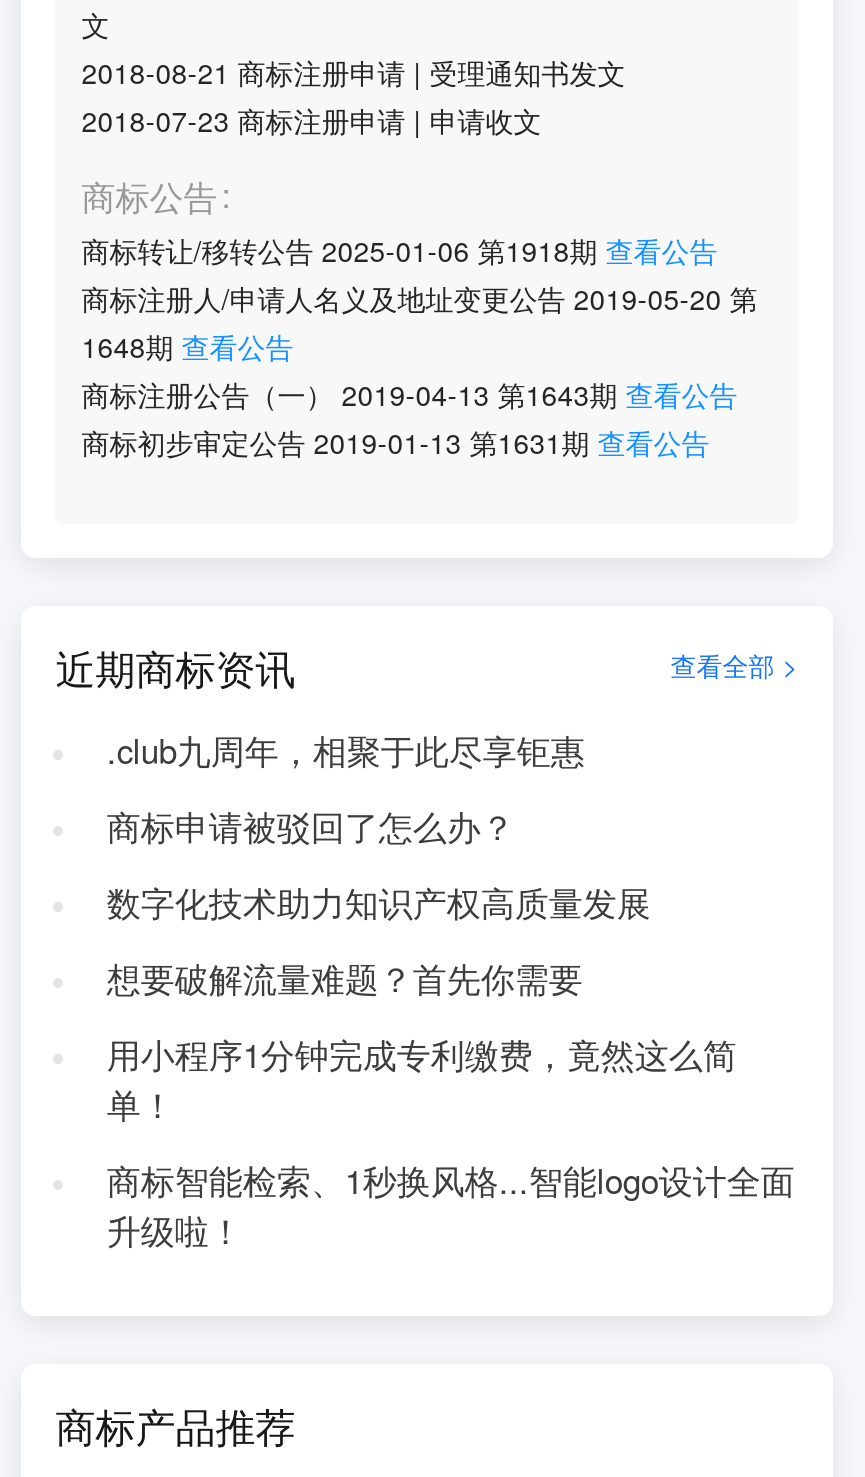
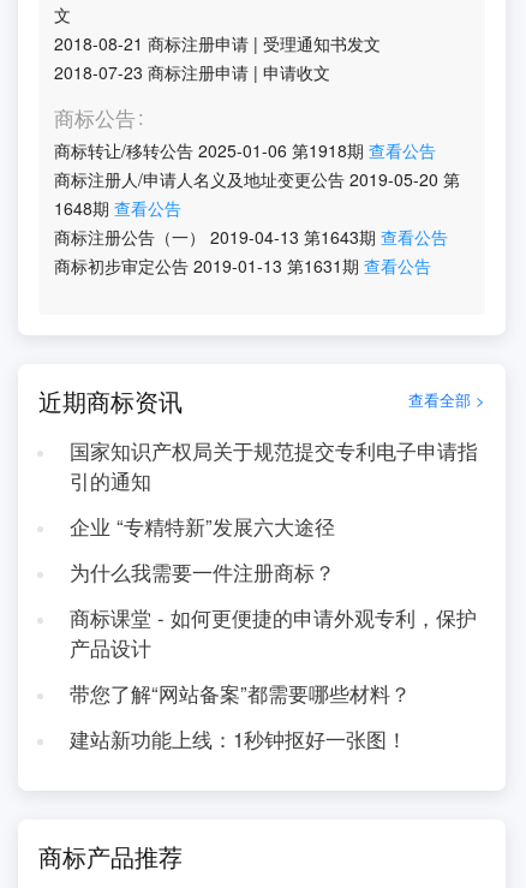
- .club九周年，相聚于此尽享钜惠
+ 国家知识产权局关于规范提交专利电子申请指
+ 引的通知

- 商标申请被驳回了怎么办？
+ 企业 “专精特新”发展六大途径

- 数字化技术助力知识产权高质量发展
+ 为什么我需要一件注册商标？

- 想要破解流量难题？首先你需要
+ 商标课堂 - 如何更便捷的申请外观专利，保护
+ 产品设计

- 用小程序1分钟完成专利缴费，竟然这么简
- 单！
+ 带您了解“网站备案”都需要哪些材料？

- 商标智能检索、1秒换风格...智能logo设计全面
- 升级啦！
+ 建站新功能上线：1秒钟抠好一张图！
